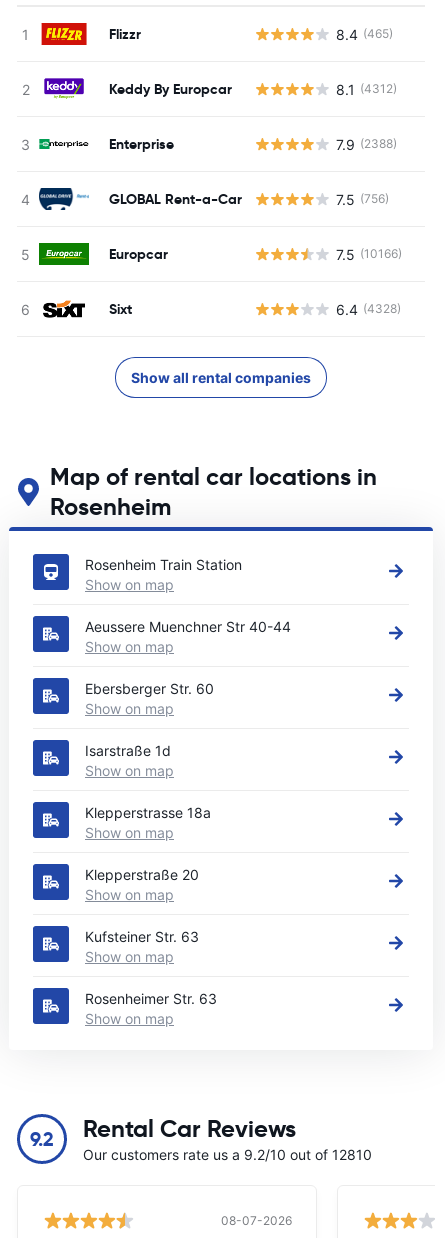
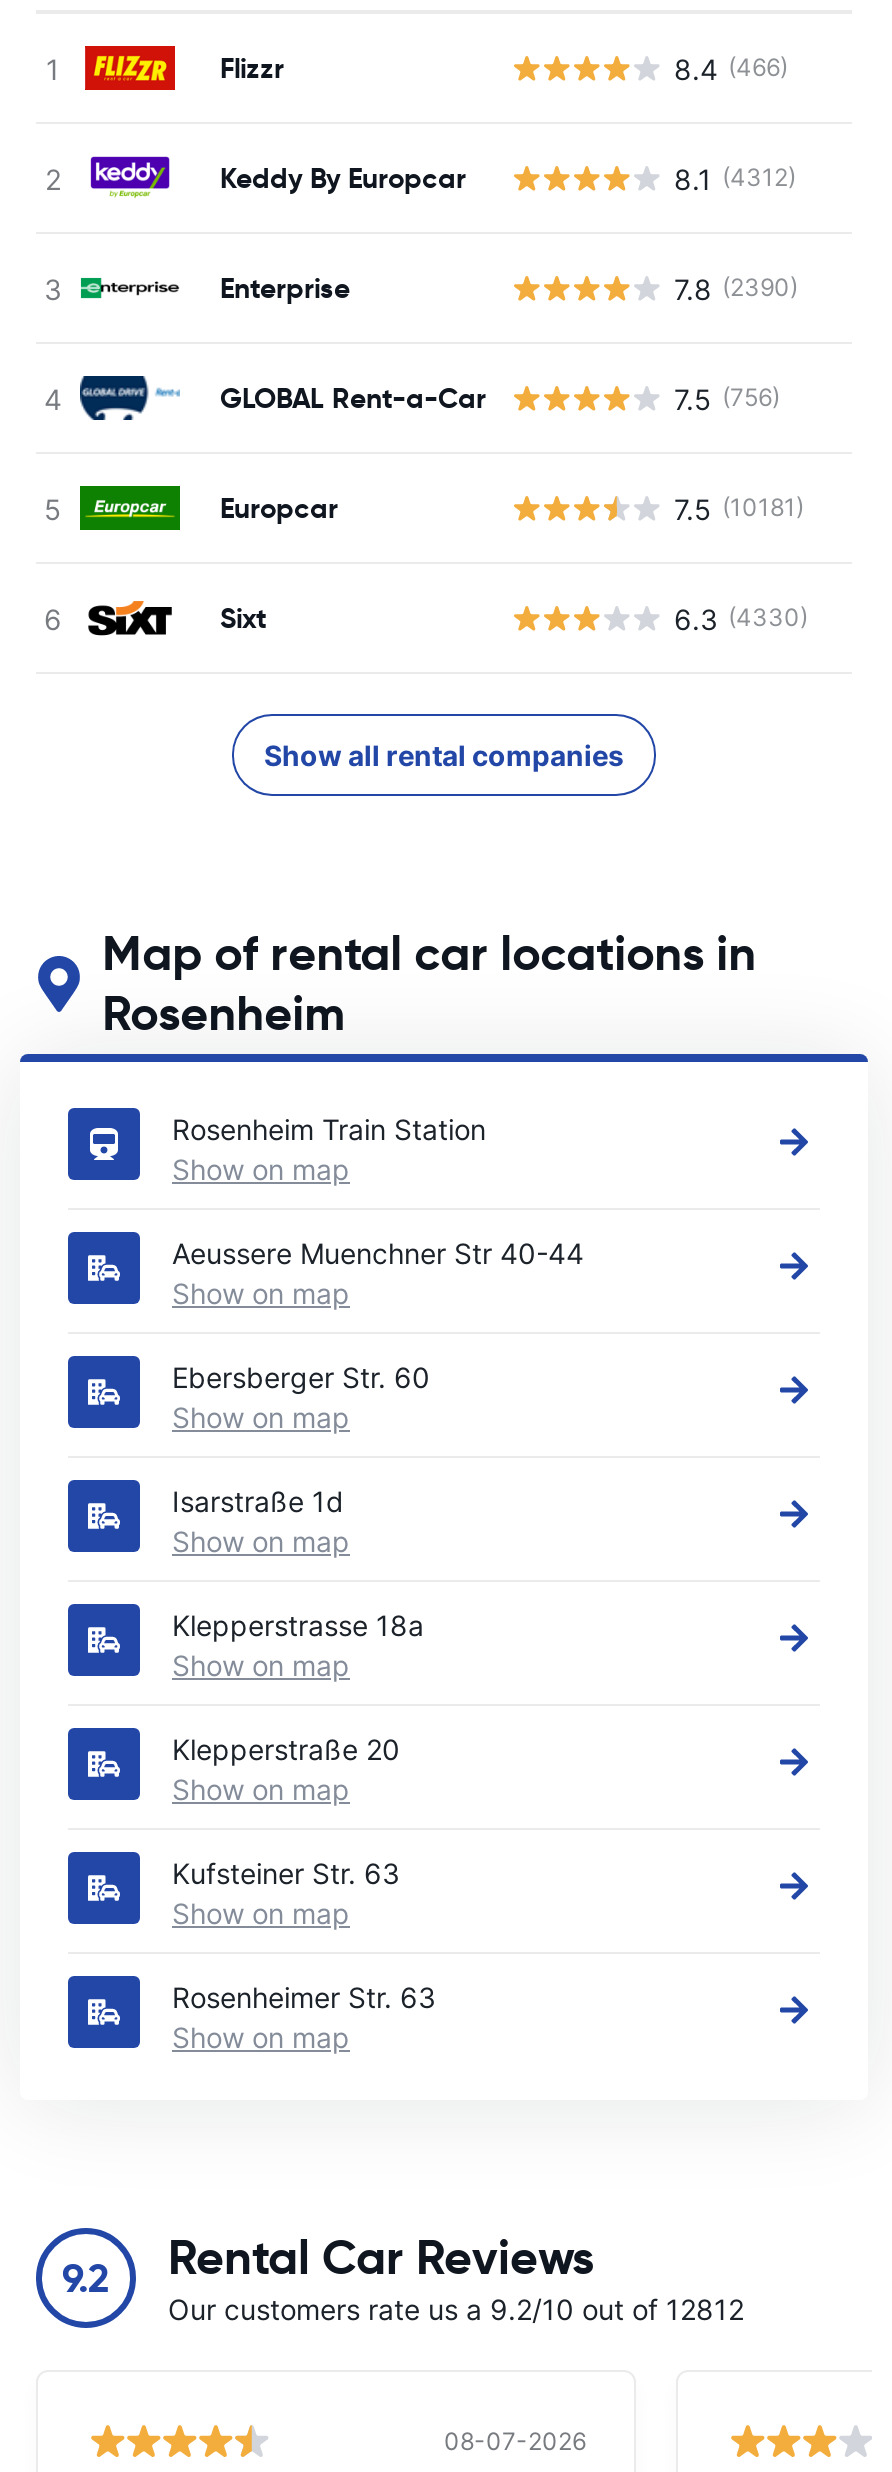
- 8.4 (465)
+ 8.4 (466)

- 7.9 (2388)
+ 7.8 (2390)

- 7.5 (10166)
+ 7.5 (10181)

- 6.4 (4328)
+ 6.3 (4330)

- Our customers rate us a 9.2/10 out of 12810
+ Our customers rate us a 9.2/10 out of 12812
